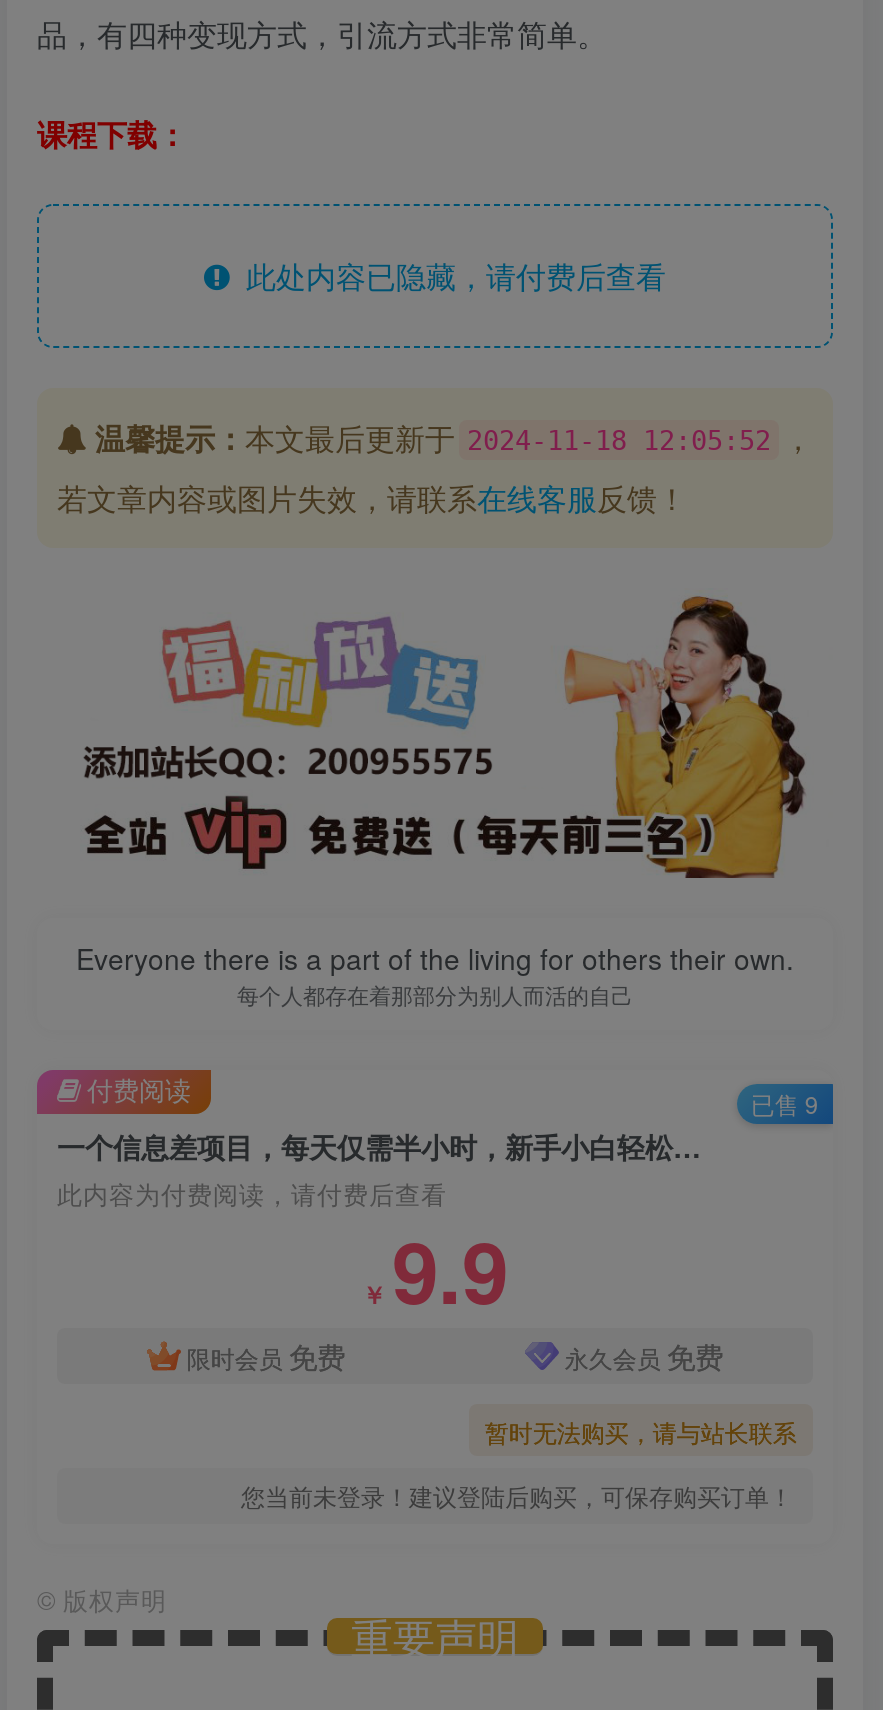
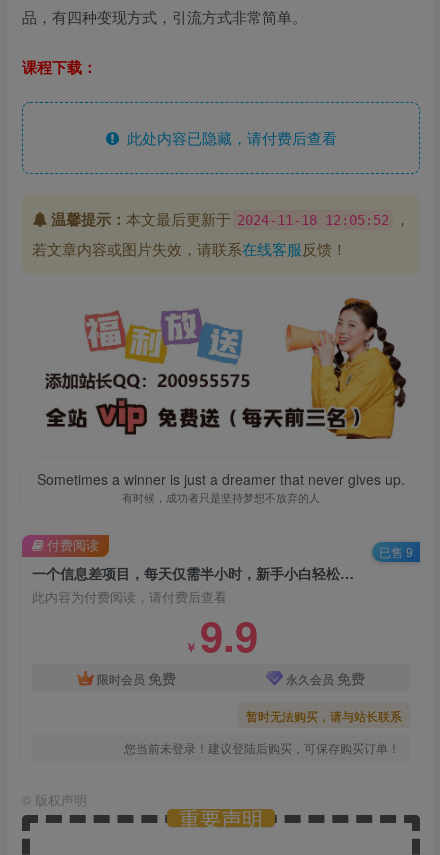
- Everyone there is a part of the living for others their own.
- 每个人都存在着那部分为别人而活的自己
+ Sometimes a winner is just a dreamer that never gives up.
+ 有时候，成功者只是坚持梦想不放弃的人
